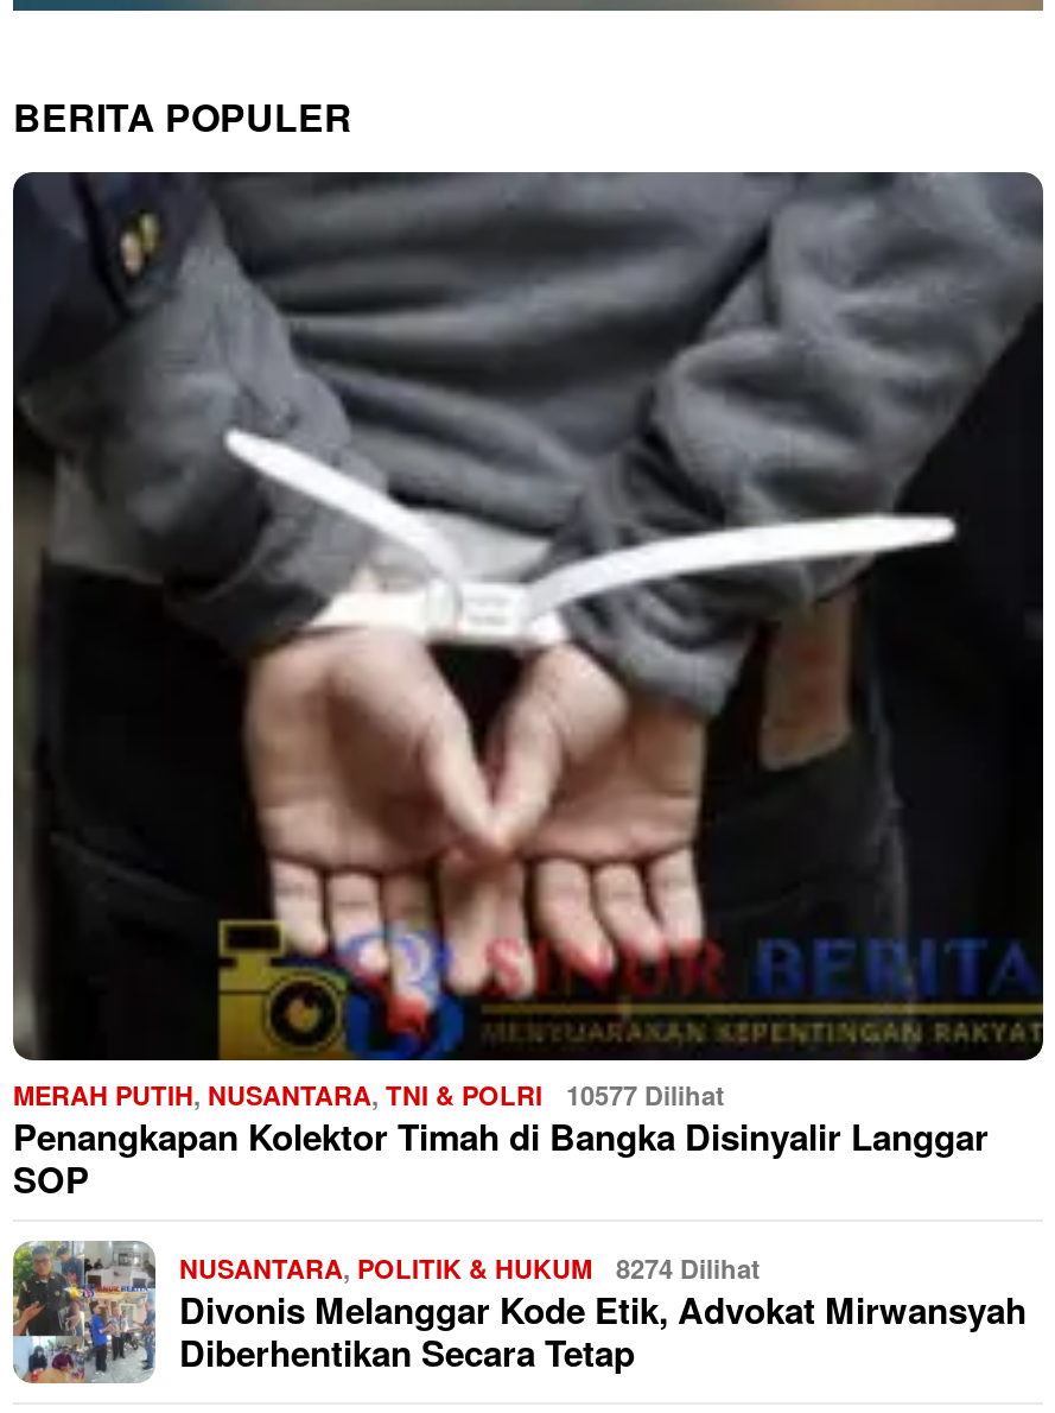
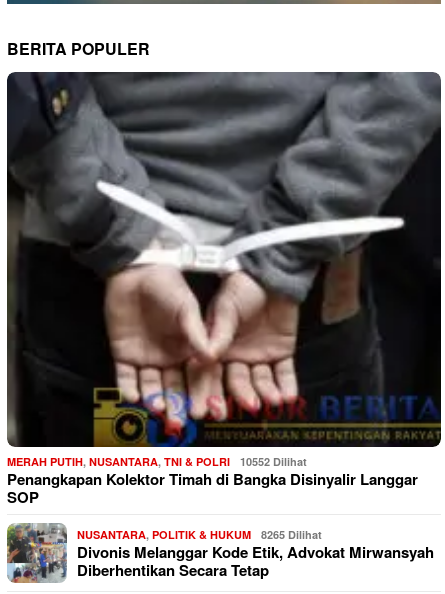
- MERAH PUTIH, NUSANTARA, TNI & POLRI 10577 Dilihat
+ MERAH PUTIH, NUSANTARA, TNI & POLRI 10552 Dilihat

- NUSANTARA, POLITIK & HUKUM 8274 Dilihat
+ NUSANTARA, POLITIK & HUKUM 8265 Dilihat
